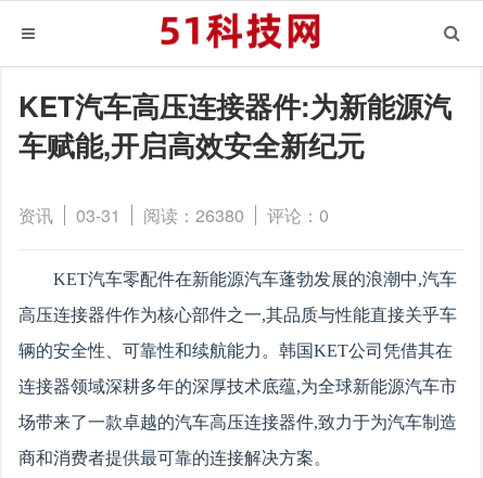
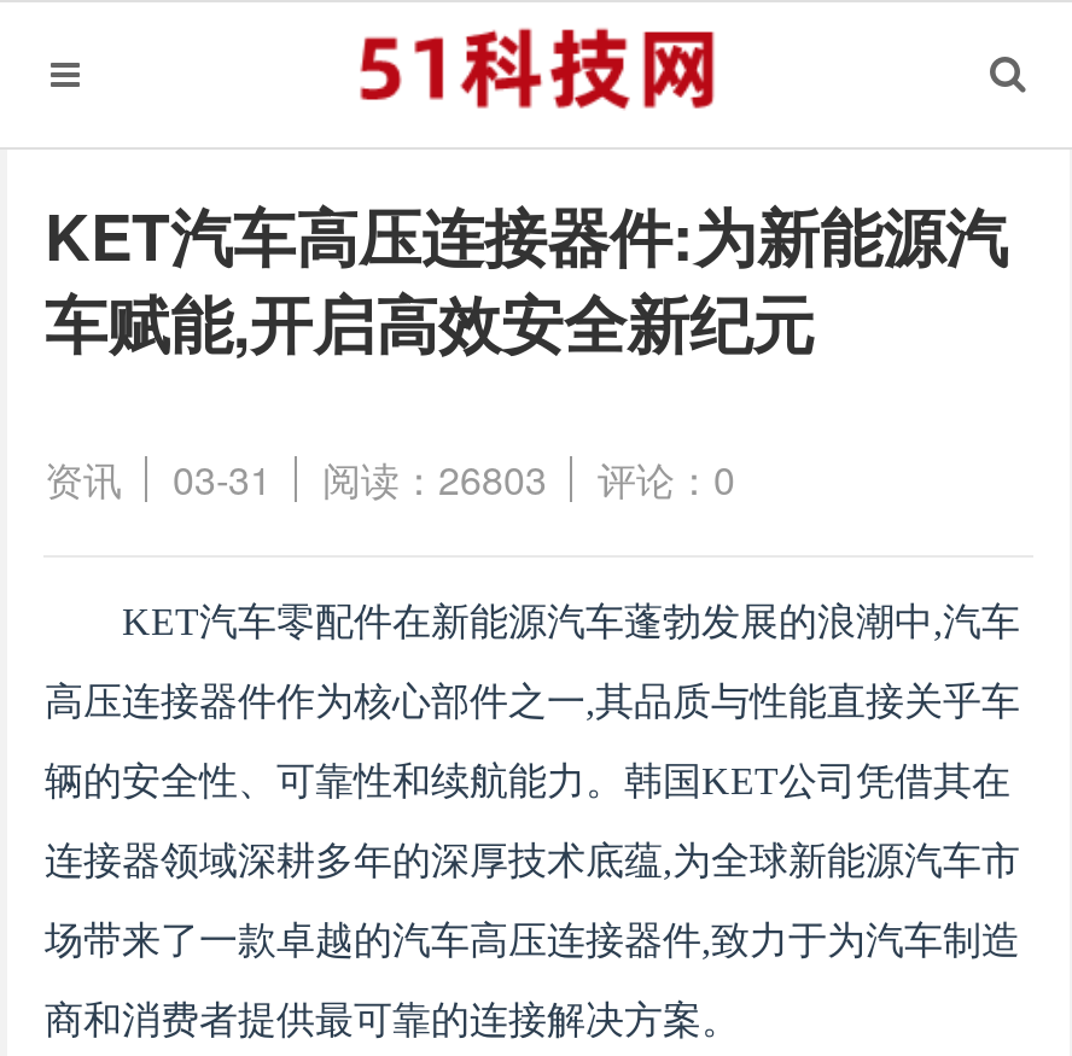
- 资讯 03-31 阅读：26380 评论：0
+ 资讯 03-31 阅读：26803 评论：0
